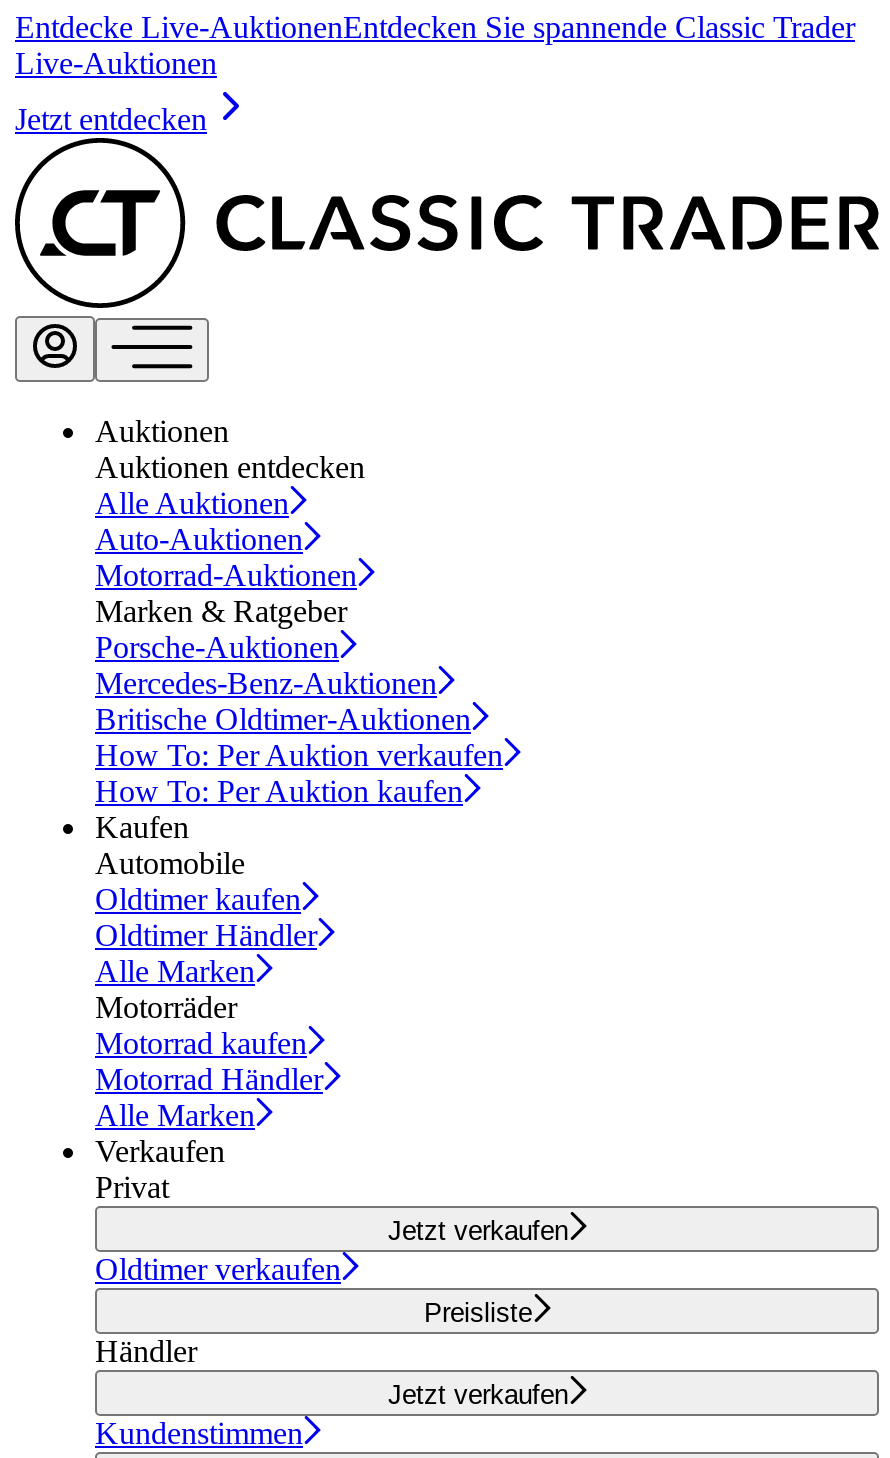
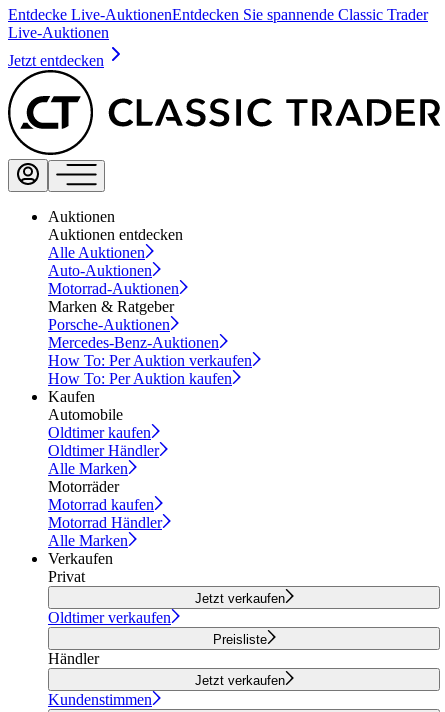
- Britische Oldtimer-Auktionen
